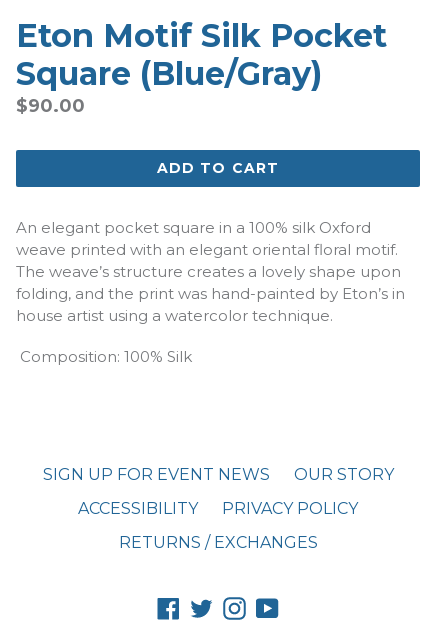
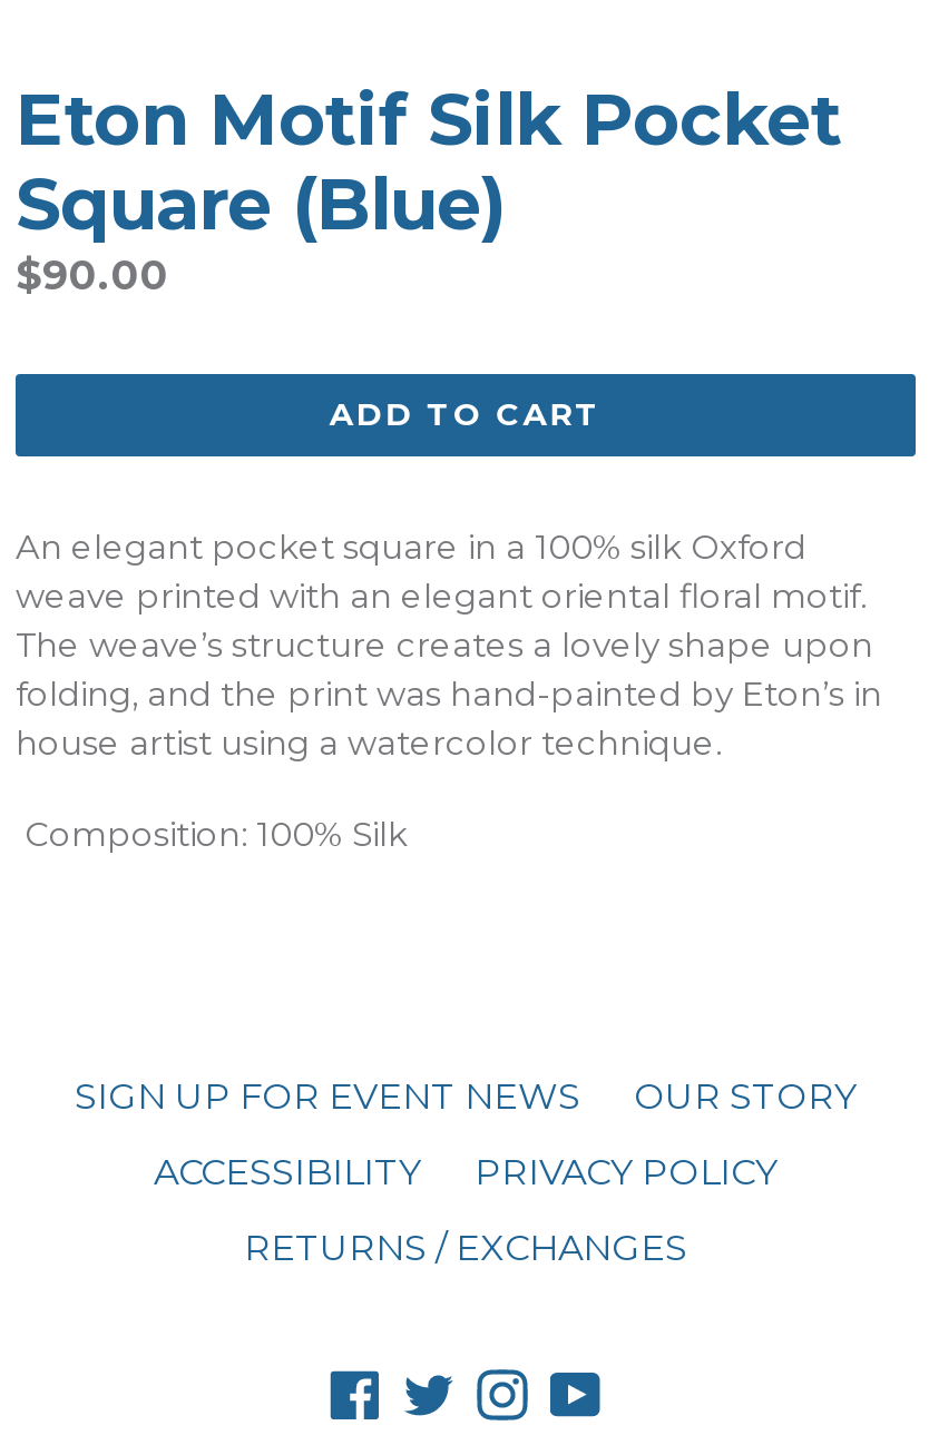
- Square (Blue/Gray)
+ Square (Blue)
